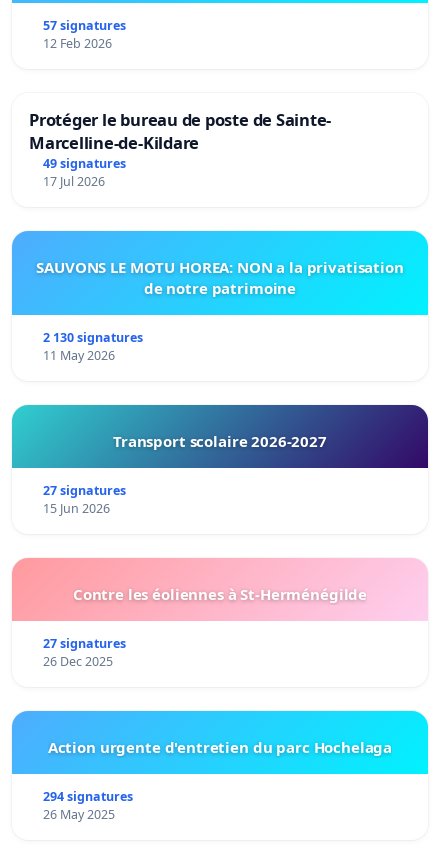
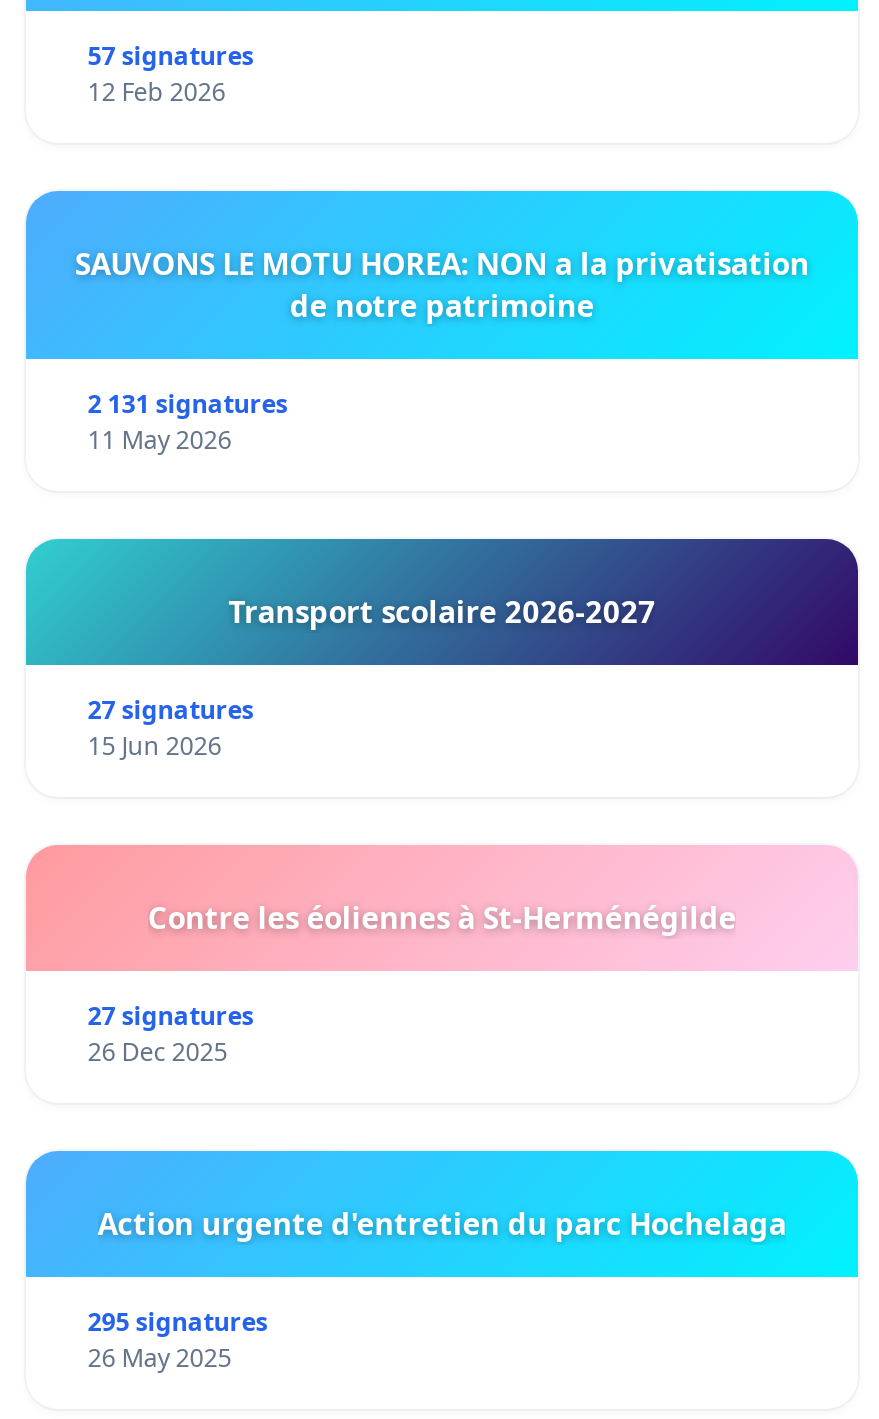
- Protéger le bureau de poste de Sainte-
- Marcelline-de-Kildare
- 49 signatures
- 17 Jul 2026

- 2 130 signatures
+ 2 131 signatures

- 294 signatures
+ 295 signatures
